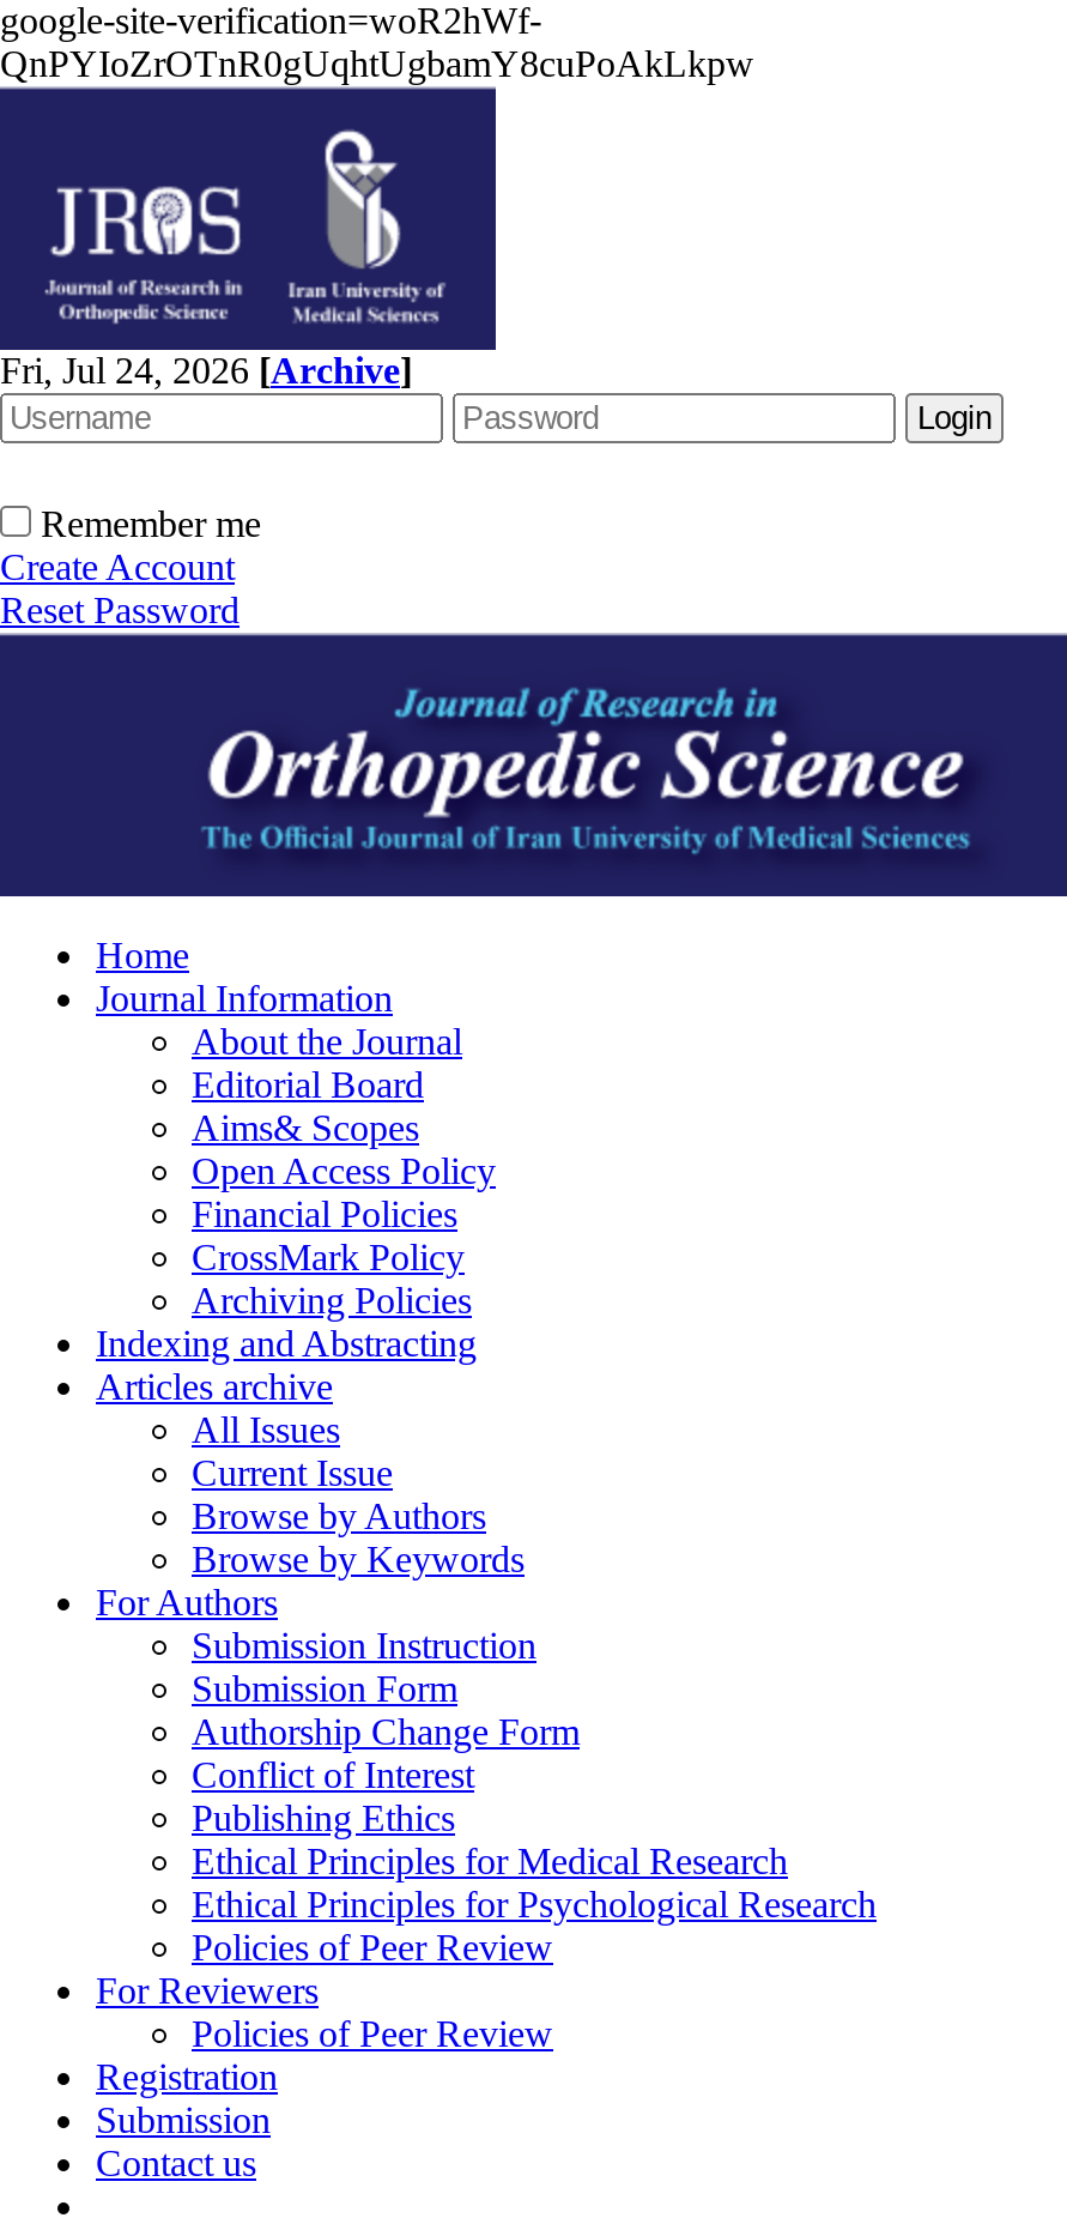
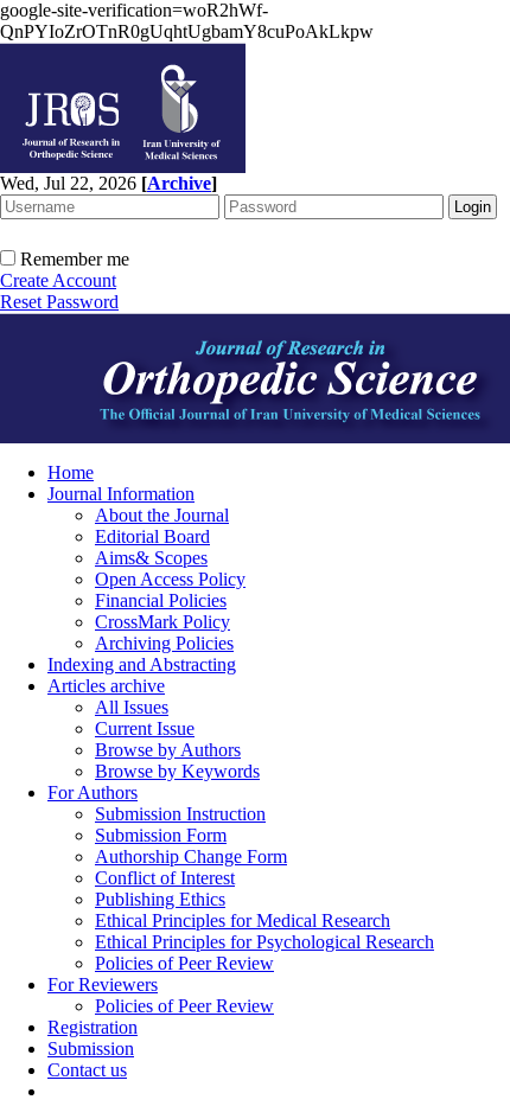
- Fri, Jul 24, 2026[Archive]
+ Wed, Jul 22, 2026[Archive]
